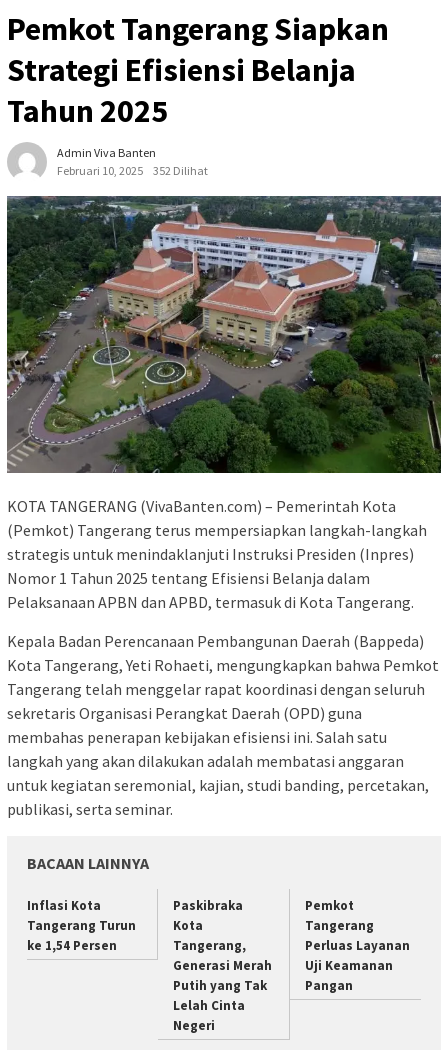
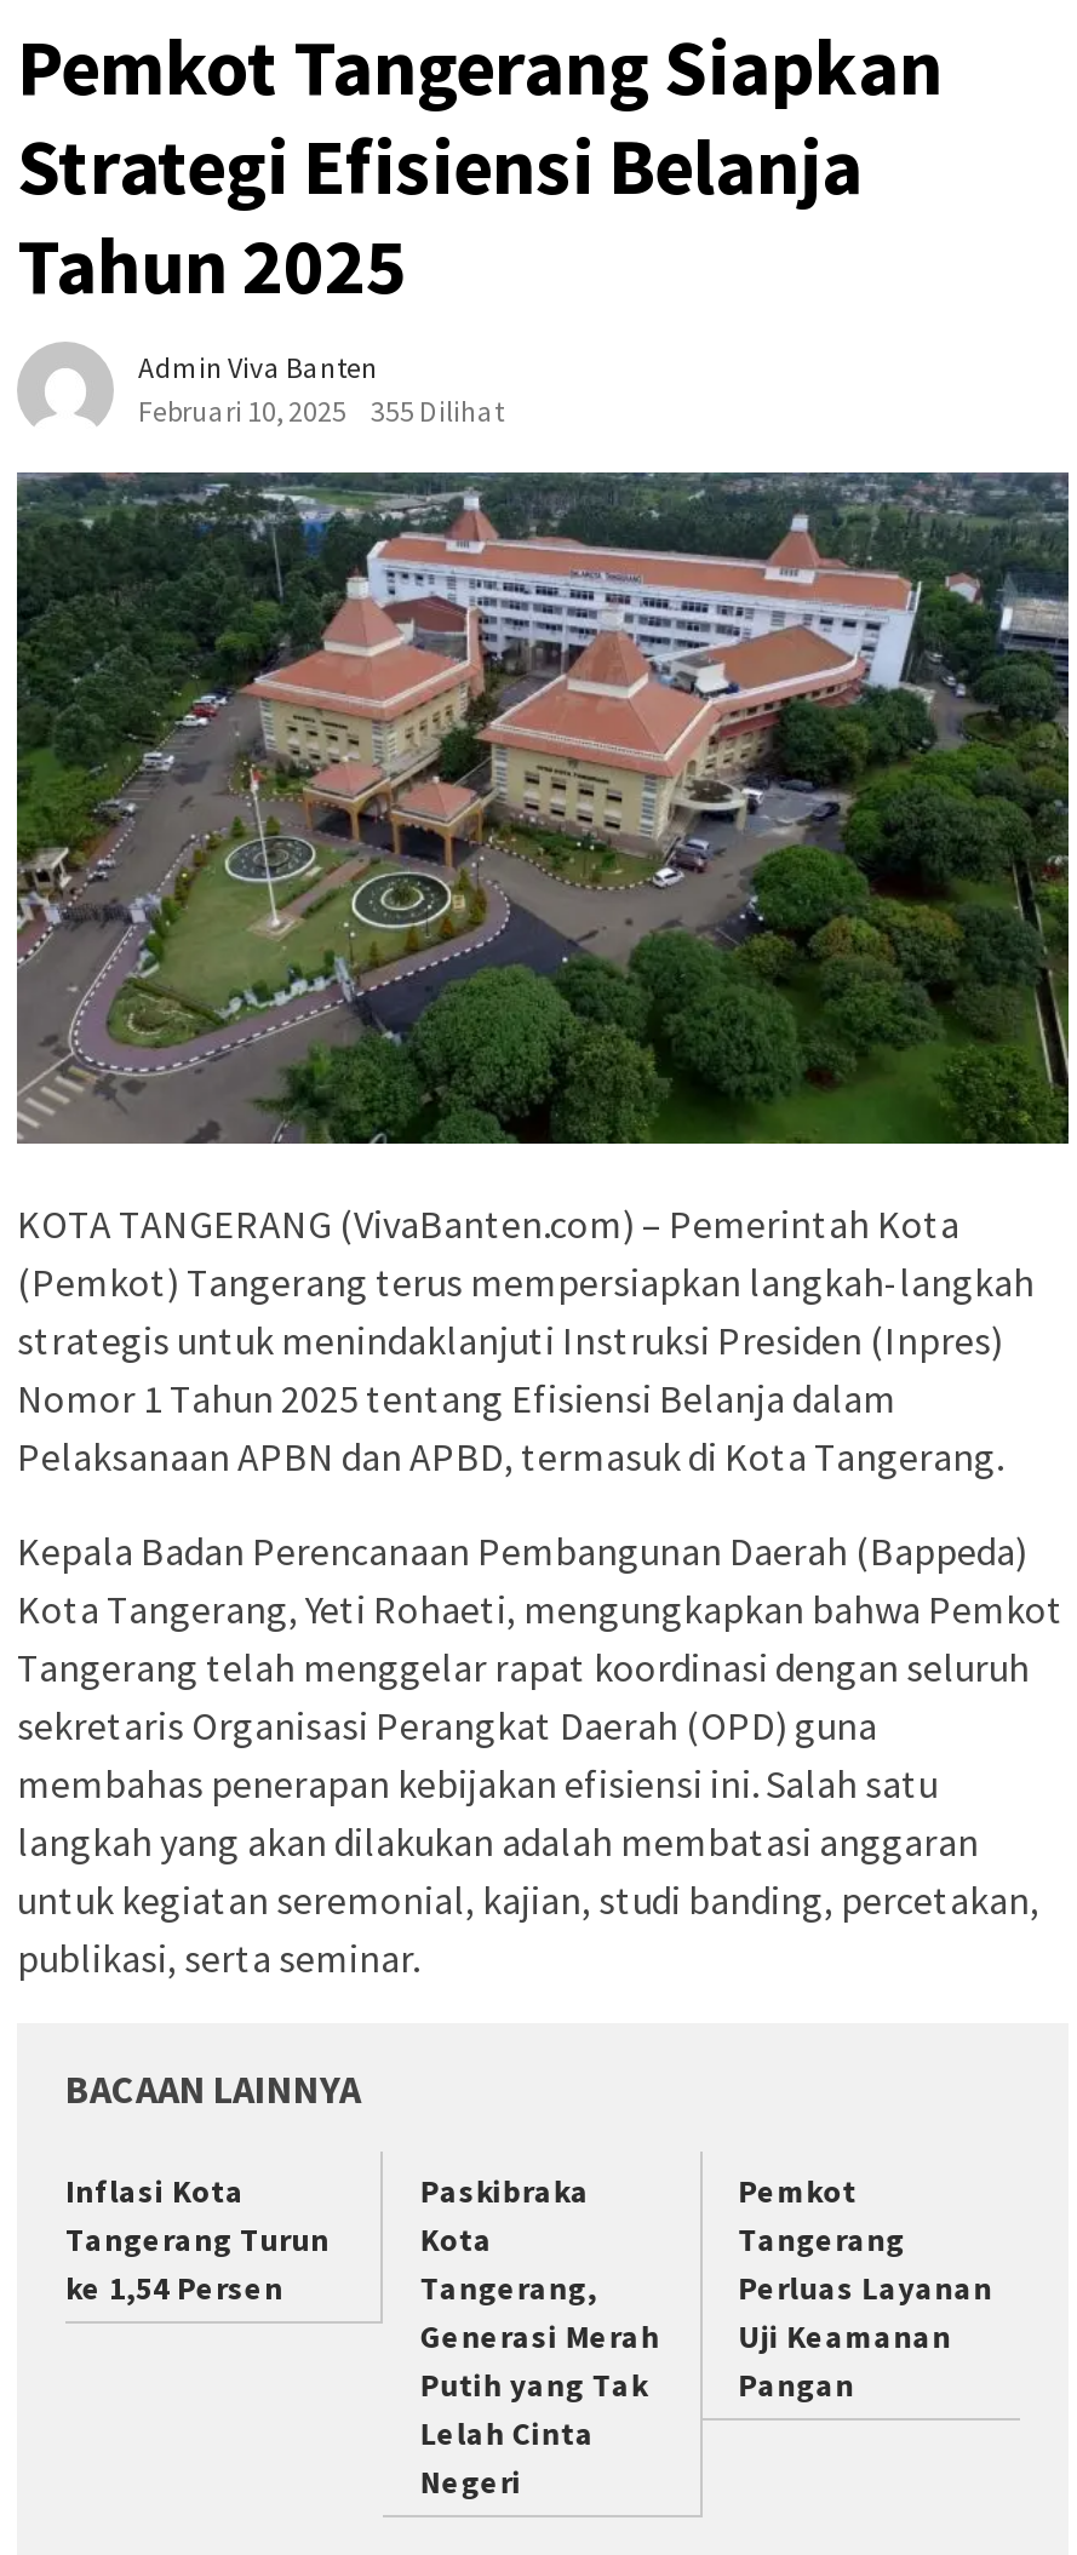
- Februari 10, 2025 352 Dilihat
+ Februari 10, 2025 355 Dilihat
